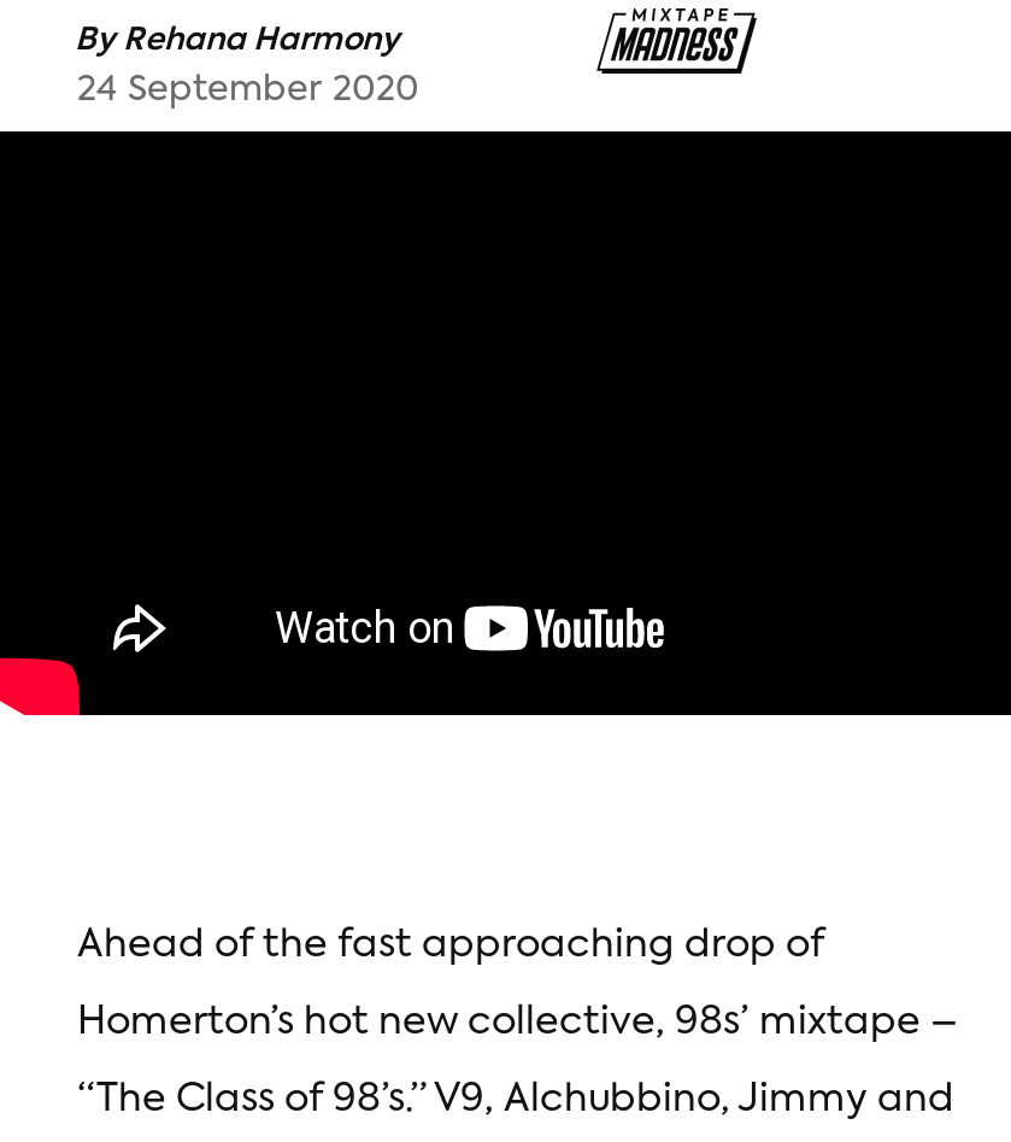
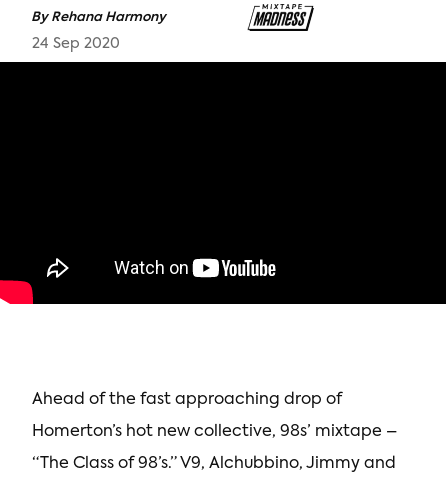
- 24 September 2020
+ 24 Sep 2020
